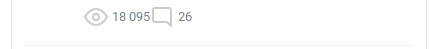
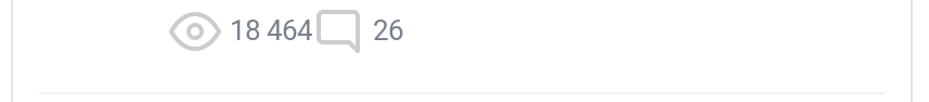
- 18 095 26
+ 18 464 26
